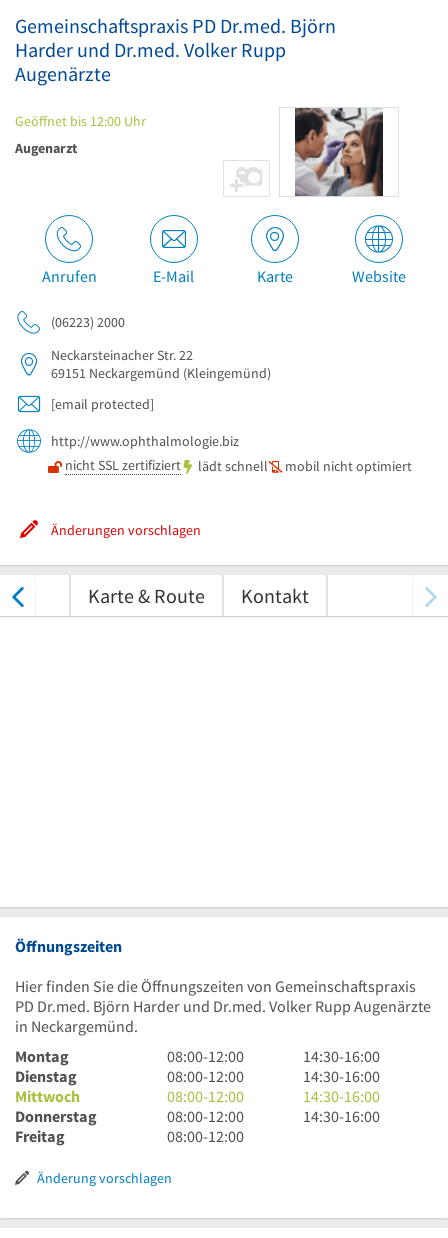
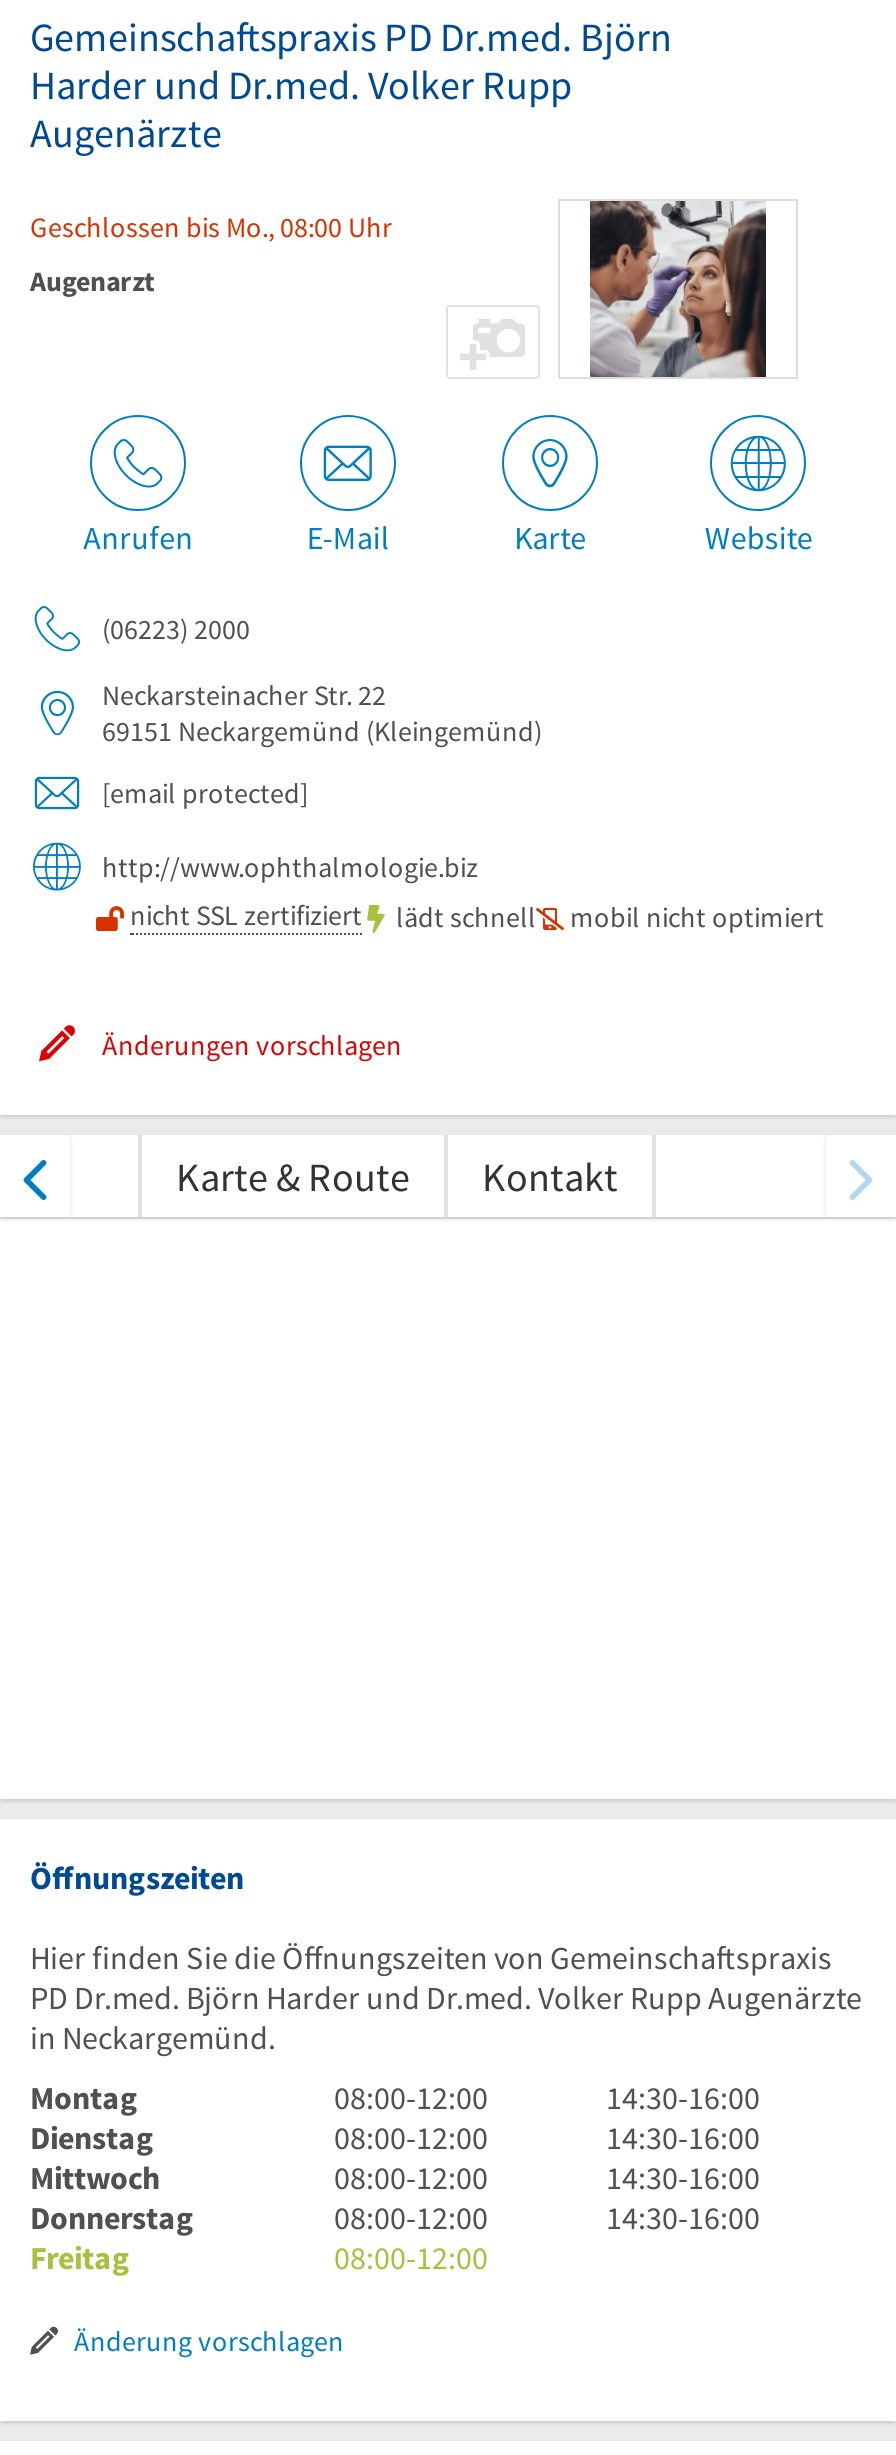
- Geöffnet bis 12:00 Uhr
+ Geschlossen bis Mo., 08:00 Uhr
